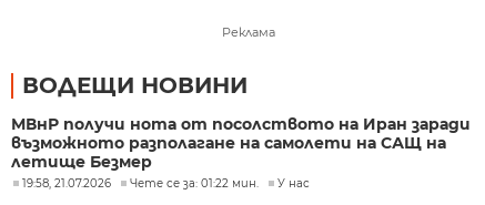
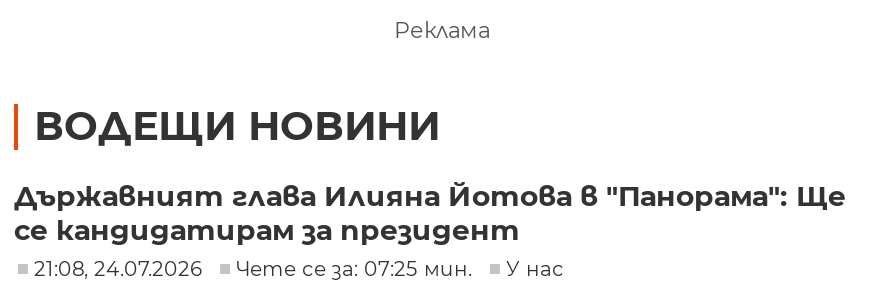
- МВнР получи нота от посолството на Иран заради
- възможното разполагане на самолети на САЩ на
- летище Безмер
- 19:58, 21.07.2026
- Чете се за: 01:22 мин.
+ Държавният глава Илияна Йотова в "Панорама": Ще
+ се кандидатирам за президент
+ 21:08, 24.07.2026
+ Чете се за: 07:25 мин.
